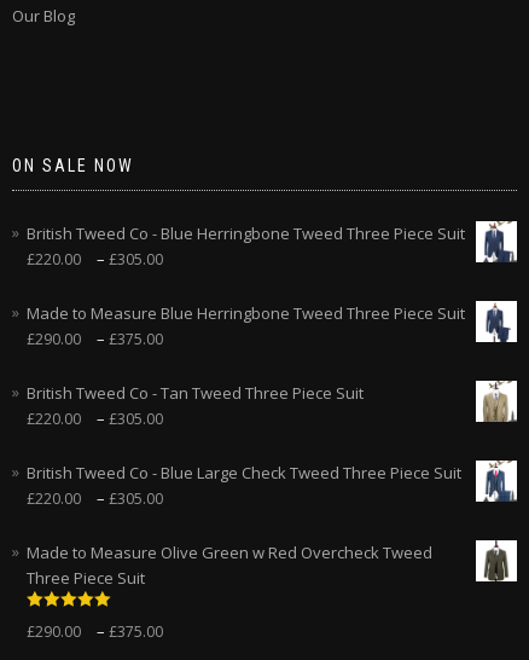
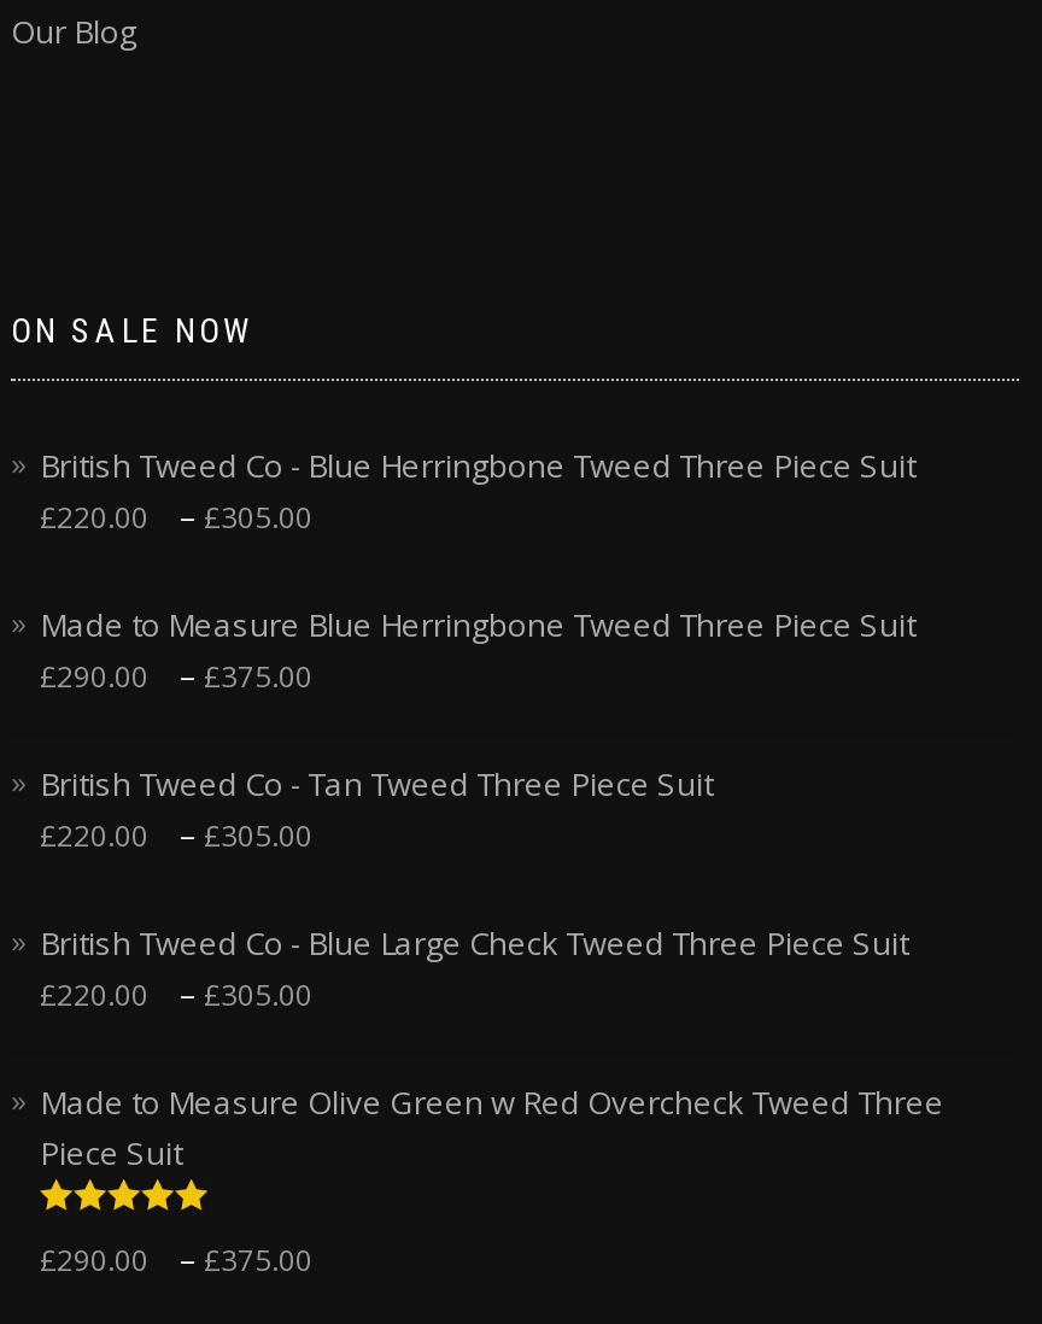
- [image]

- [image]

- [image]

- [image]

- [image]
